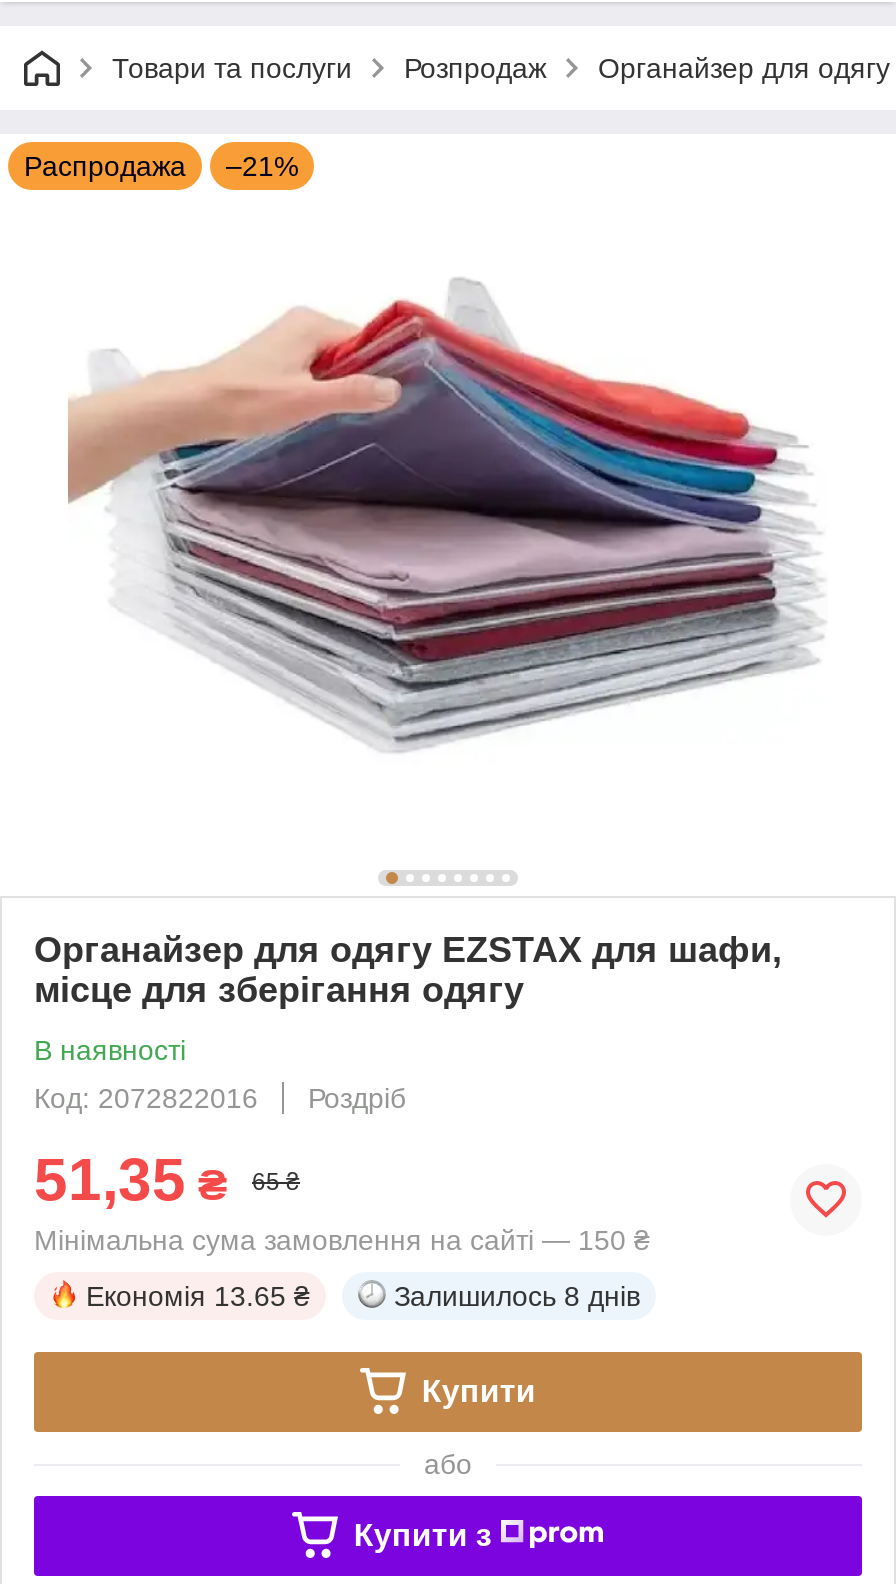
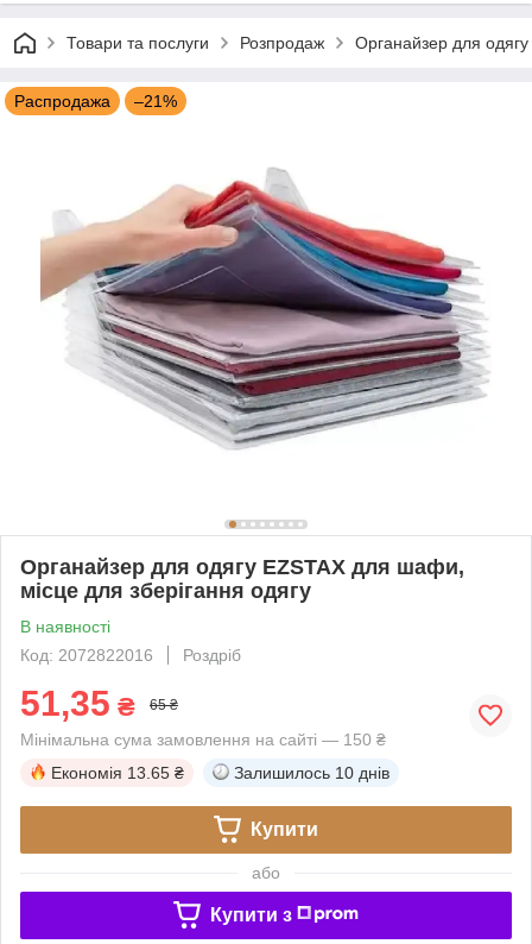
- Залишилось 8 днів
+ Залишилось 10 днів
